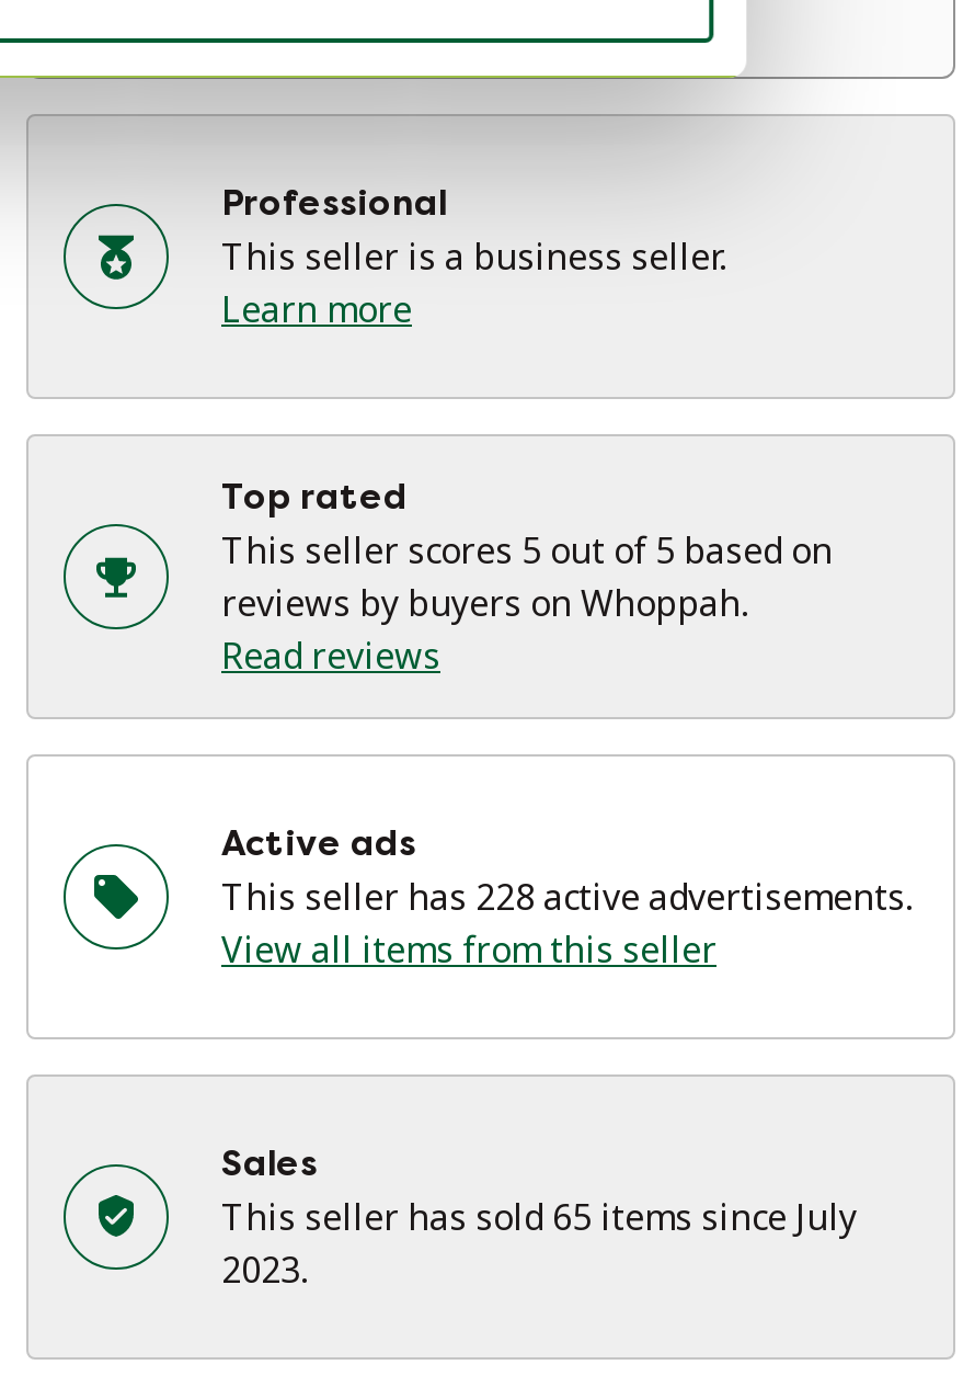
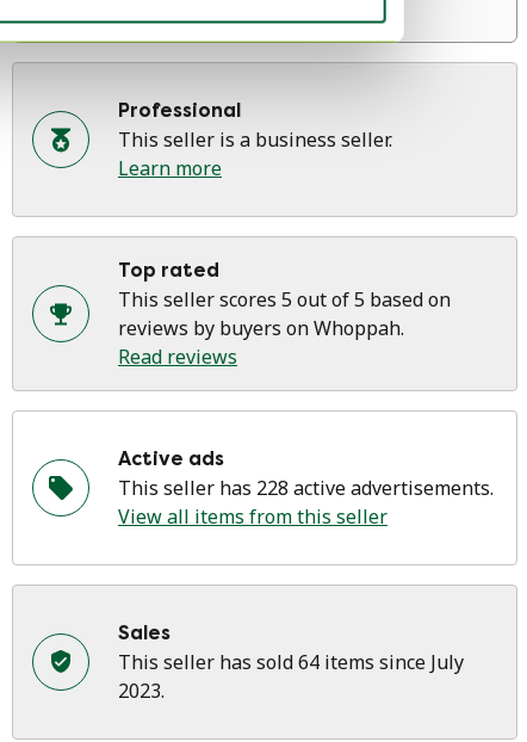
- This seller has sold 65 items since July
+ This seller has sold 64 items since July
